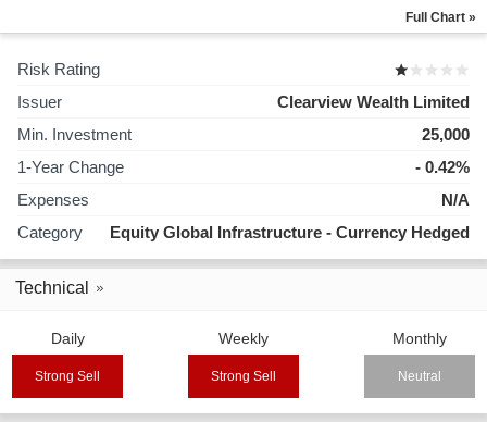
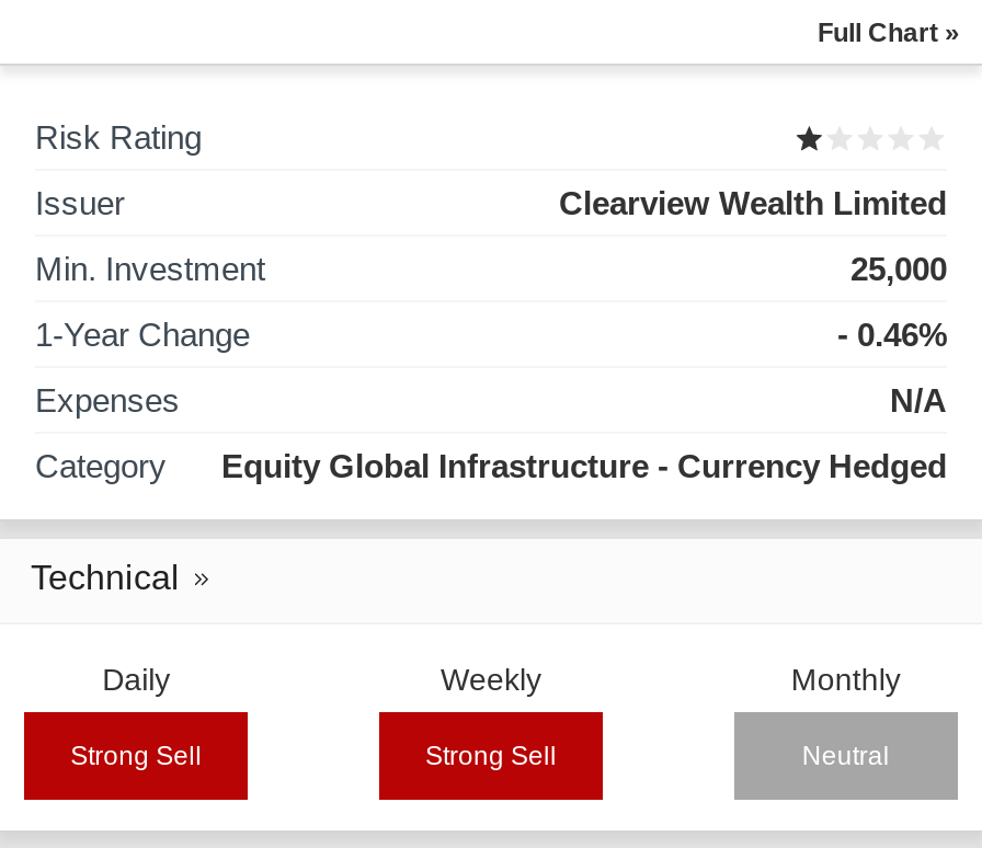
- - 0.42%
+ - 0.46%
